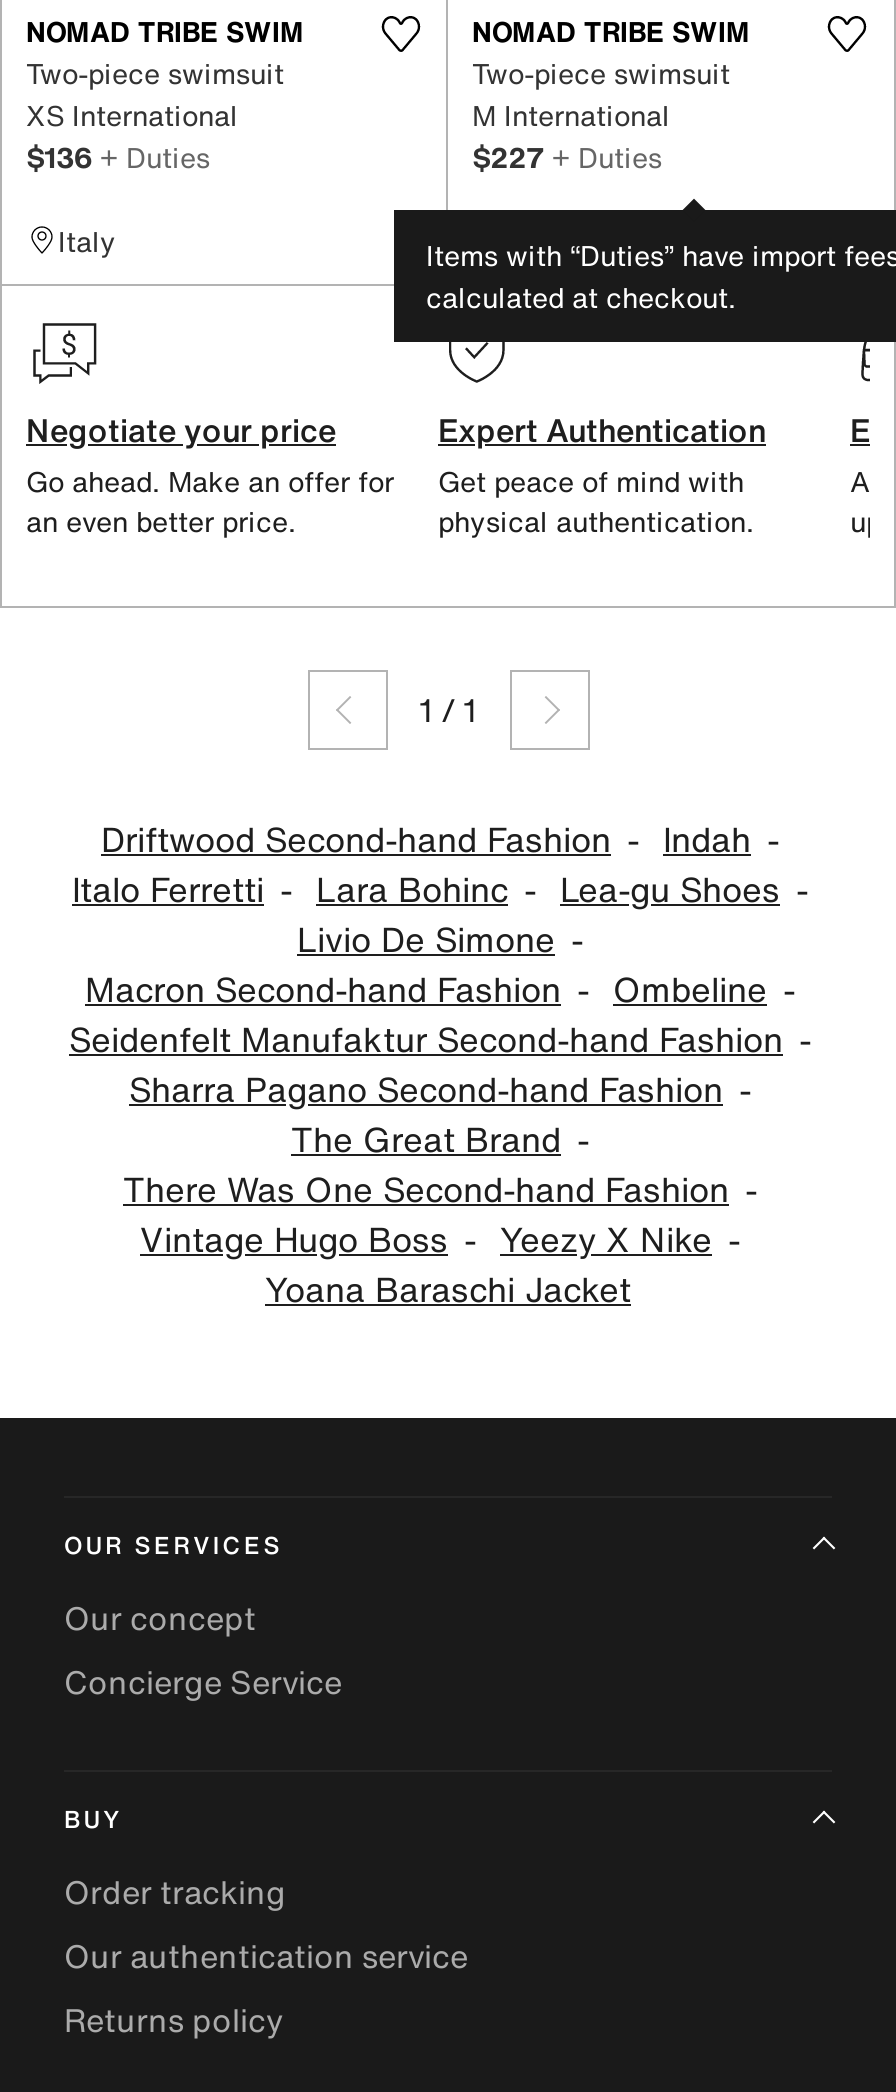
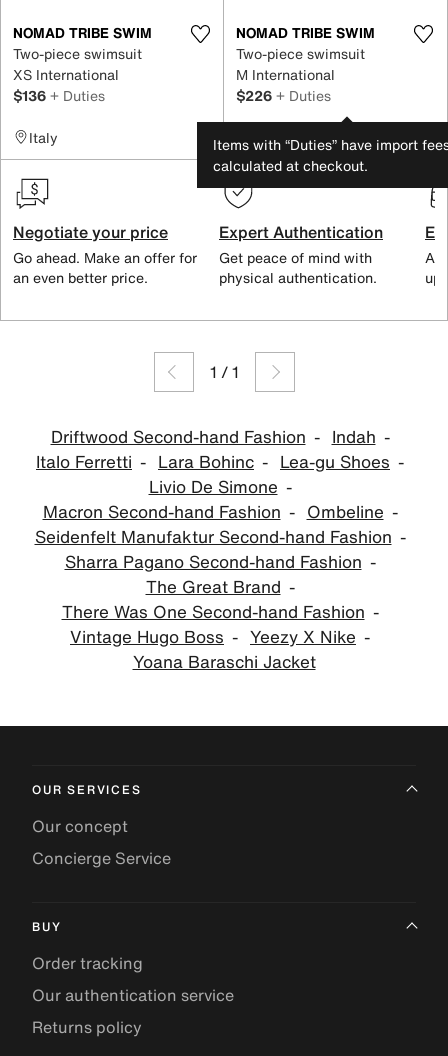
- $227 + Duties
+ $226 + Duties
